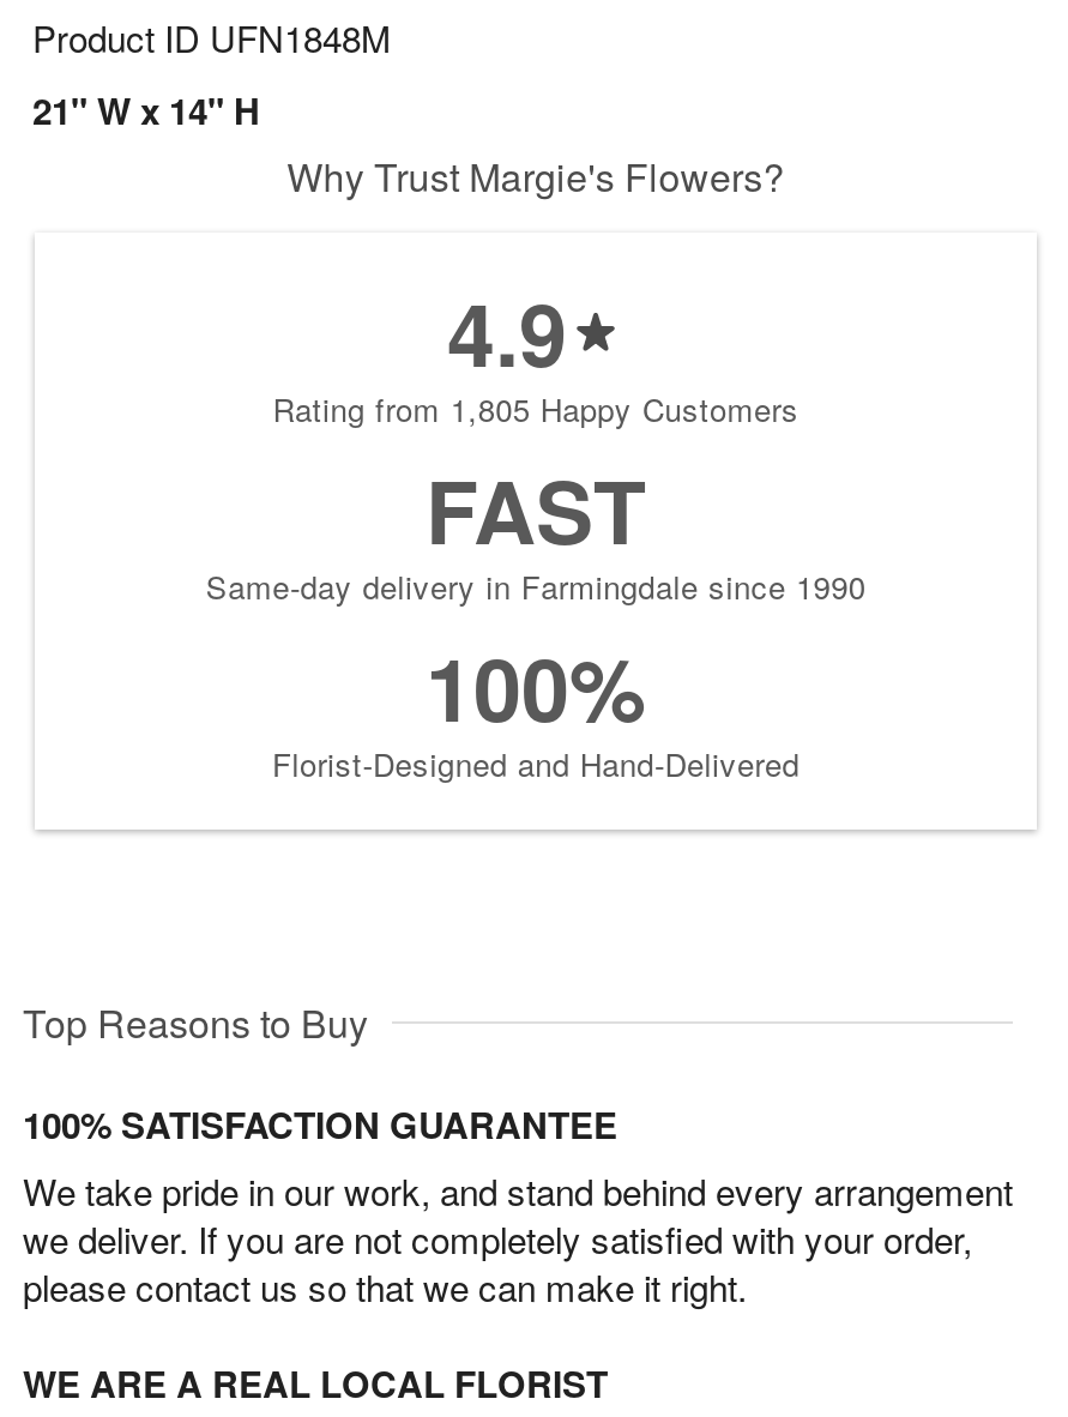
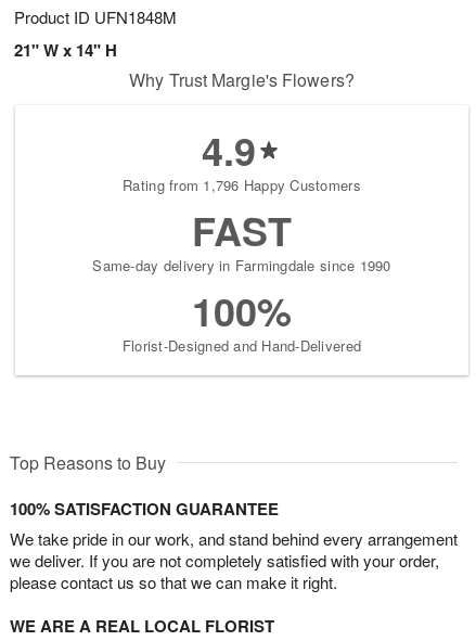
- Rating from 1,805 Happy Customers
+ Rating from 1,796 Happy Customers
